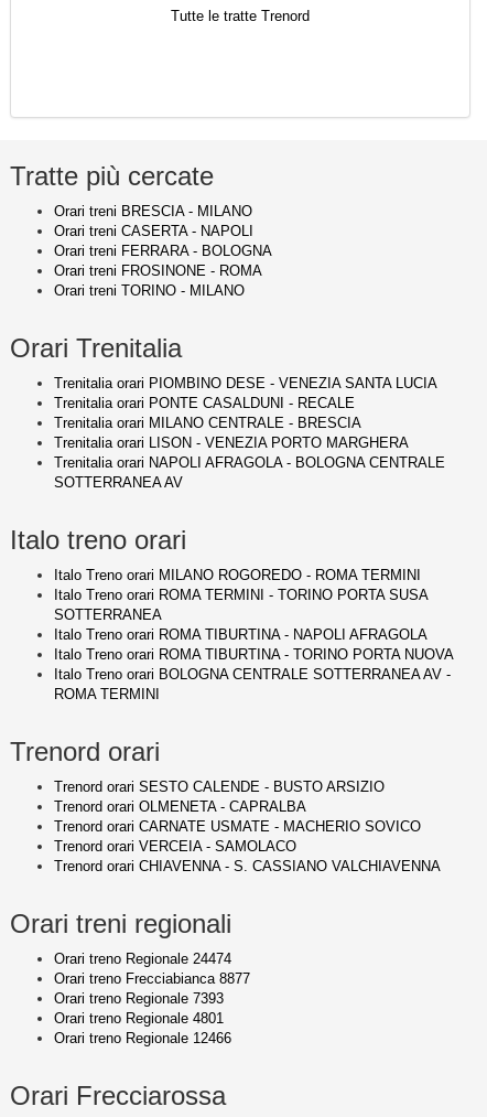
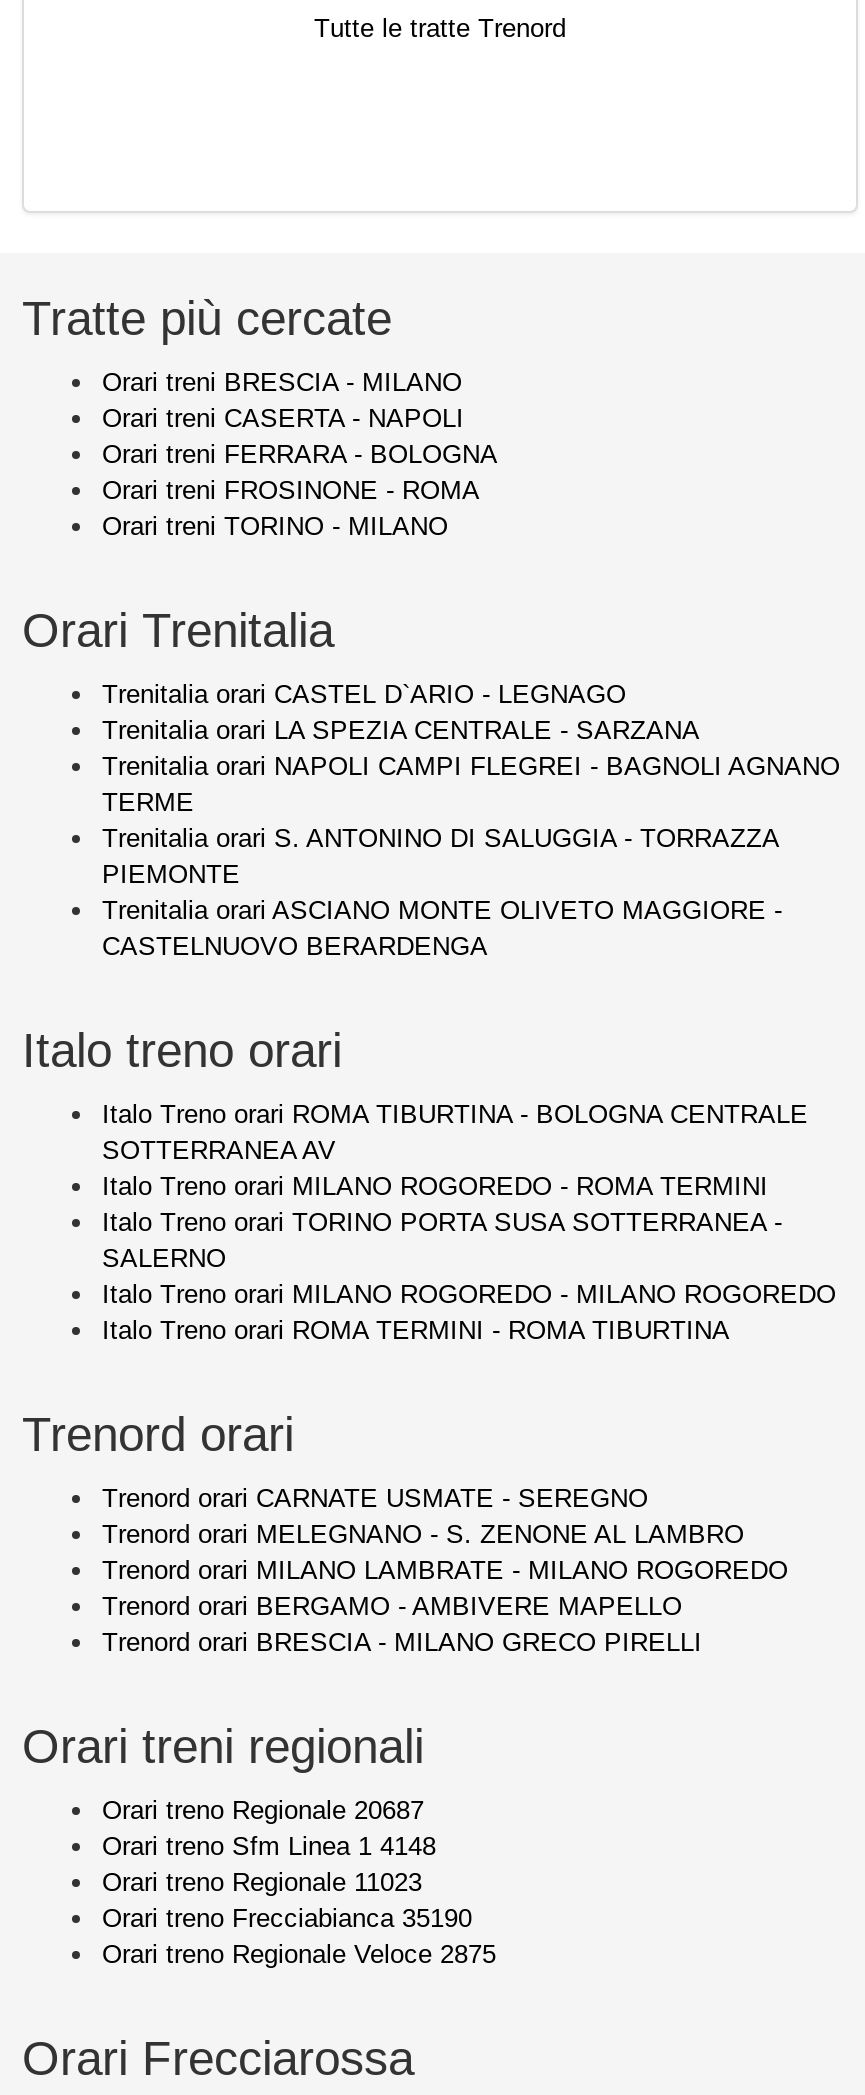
- Trenitalia orari PIOMBINO DESE - VENEZIA SANTA LUCIA
- Trenitalia orari PONTE CASALDUNI - RECALE
- Trenitalia orari MILANO CENTRALE - BRESCIA
- Trenitalia orari LISON - VENEZIA PORTO MARGHERA
- Trenitalia orari NAPOLI AFRAGOLA - BOLOGNA CENTRALE
+ Trenitalia orari CASTEL D`ARIO - LEGNAGO
+ Trenitalia orari LA SPEZIA CENTRALE - SARZANA
+ Trenitalia orari NAPOLI CAMPI FLEGREI - BAGNOLI AGNANO
+ TERME
+ Trenitalia orari S. ANTONINO DI SALUGGIA - TORRAZZA
+ PIEMONTE
+ Trenitalia orari ASCIANO MONTE OLIVETO MAGGIORE -
+ CASTELNUOVO BERARDENGA
+ Italo Treno orari ROMA TIBURTINA - BOLOGNA CENTRALE

moved down: SOTTERRANEA AV

moved up: Italo treno orari

moved down: Italo Treno orari MILANO ROGOREDO - ROMA TERMINI

- Italo Treno orari ROMA TERMINI - TORINO PORTA SUSA
- SOTTERRANEA
- Italo Treno orari ROMA TIBURTINA - NAPOLI AFRAGOLA
- Italo Treno orari ROMA TIBURTINA - TORINO PORTA NUOVA
- Italo Treno orari BOLOGNA CENTRALE SOTTERRANEA AV -
- ROMA TERMINI
+ Italo Treno orari TORINO PORTA SUSA SOTTERRANEA -
+ SALERNO
+ Italo Treno orari MILANO ROGOREDO - MILANO ROGOREDO
+ Italo Treno orari ROMA TERMINI - ROMA TIBURTINA

- Trenord orari SESTO CALENDE - BUSTO ARSIZIO
- Trenord orari OLMENETA - CAPRALBA
- Trenord orari CARNATE USMATE - MACHERIO SOVICO
- Trenord orari VERCEIA - SAMOLACO
- Trenord orari CHIAVENNA - S. CASSIANO VALCHIAVENNA
+ Trenord orari CARNATE USMATE - SEREGNO
+ Trenord orari MELEGNANO - S. ZENONE AL LAMBRO
+ Trenord orari MILANO LAMBRATE - MILANO ROGOREDO
+ Trenord orari BERGAMO - AMBIVERE MAPELLO
+ Trenord orari BRESCIA - MILANO GRECO PIRELLI

- Orari treno Regionale 24474
- Orari treno Frecciabianca 8877
- Orari treno Regionale 7393
- Orari treno Regionale 4801
- Orari treno Regionale 12466
+ Orari treno Regionale 20687
+ Orari treno Sfm Linea 1 4148
+ Orari treno Regionale 11023
+ Orari treno Frecciabianca 35190
+ Orari treno Regionale Veloce 2875
